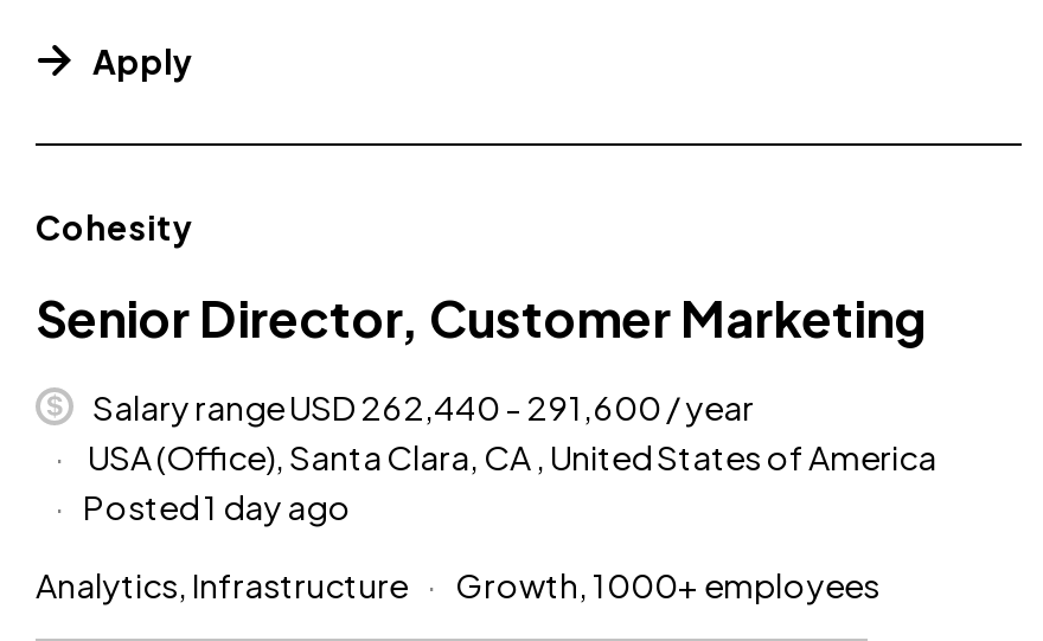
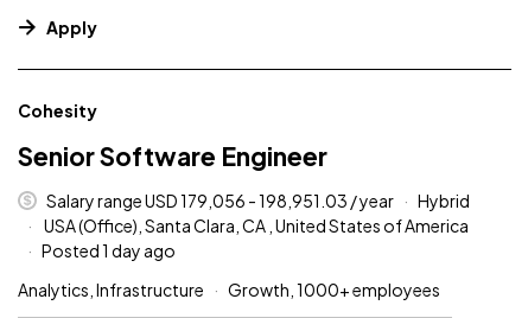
- Senior Director, Customer Marketing
+ Senior Software Engineer

- Salary range USD 262,440 - 291,600 / year
+ Salary range USD 179,056 - 198,951.03 / year
+ Hybrid
